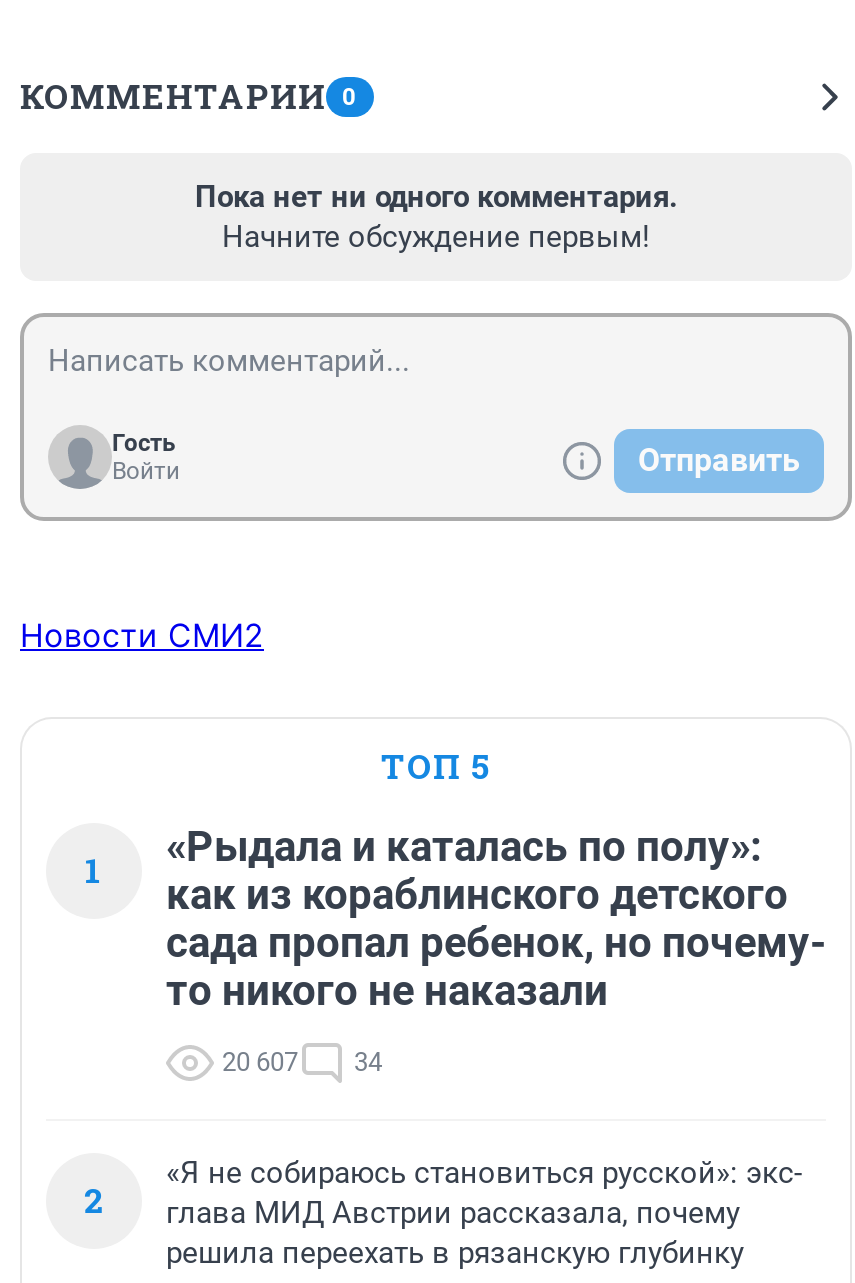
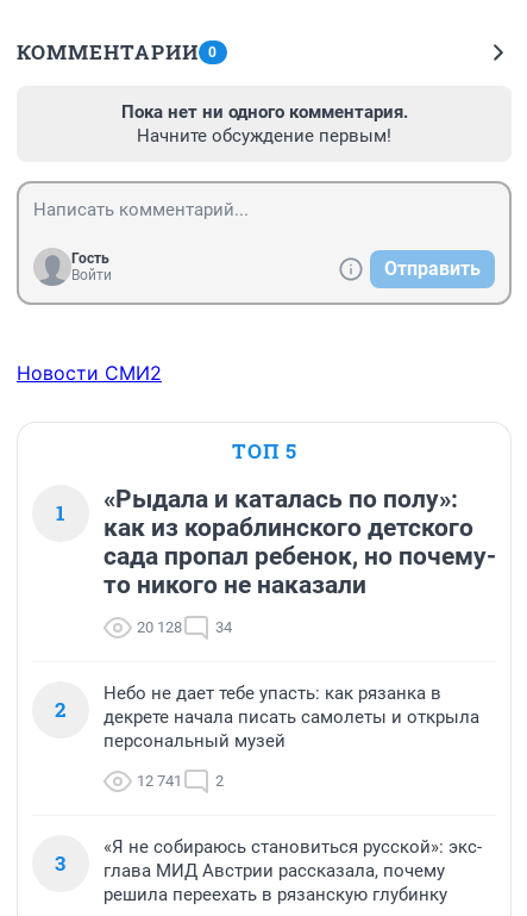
- 20 607 34
+ 20 128 34

+ Небо не дает тебе упасть: как рязанка в
+ декрете начала писать самолеты и открыла
+ персональный музей
+ 12 741
+ 2
+ 3
